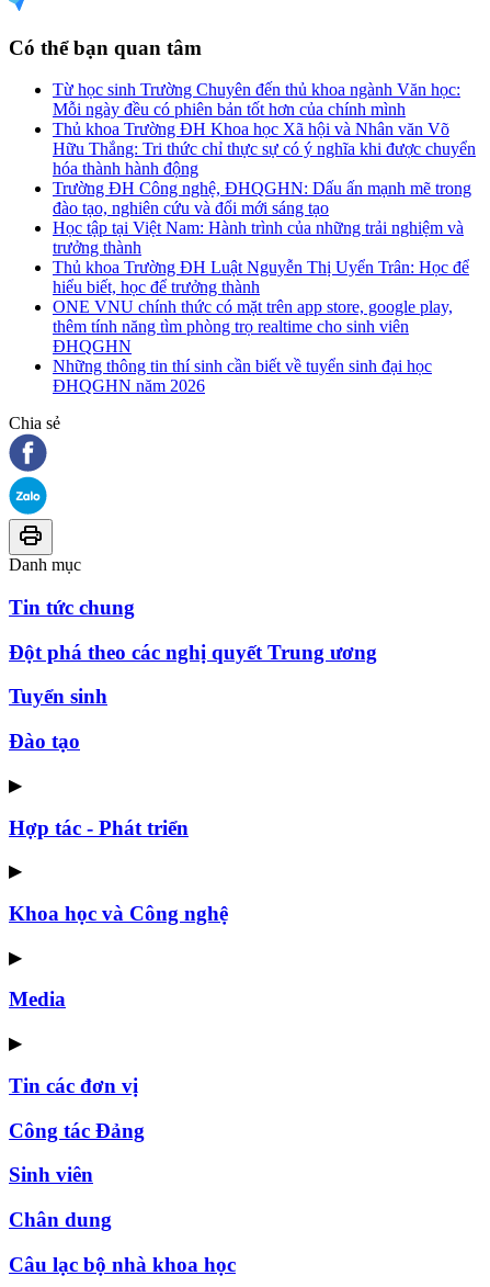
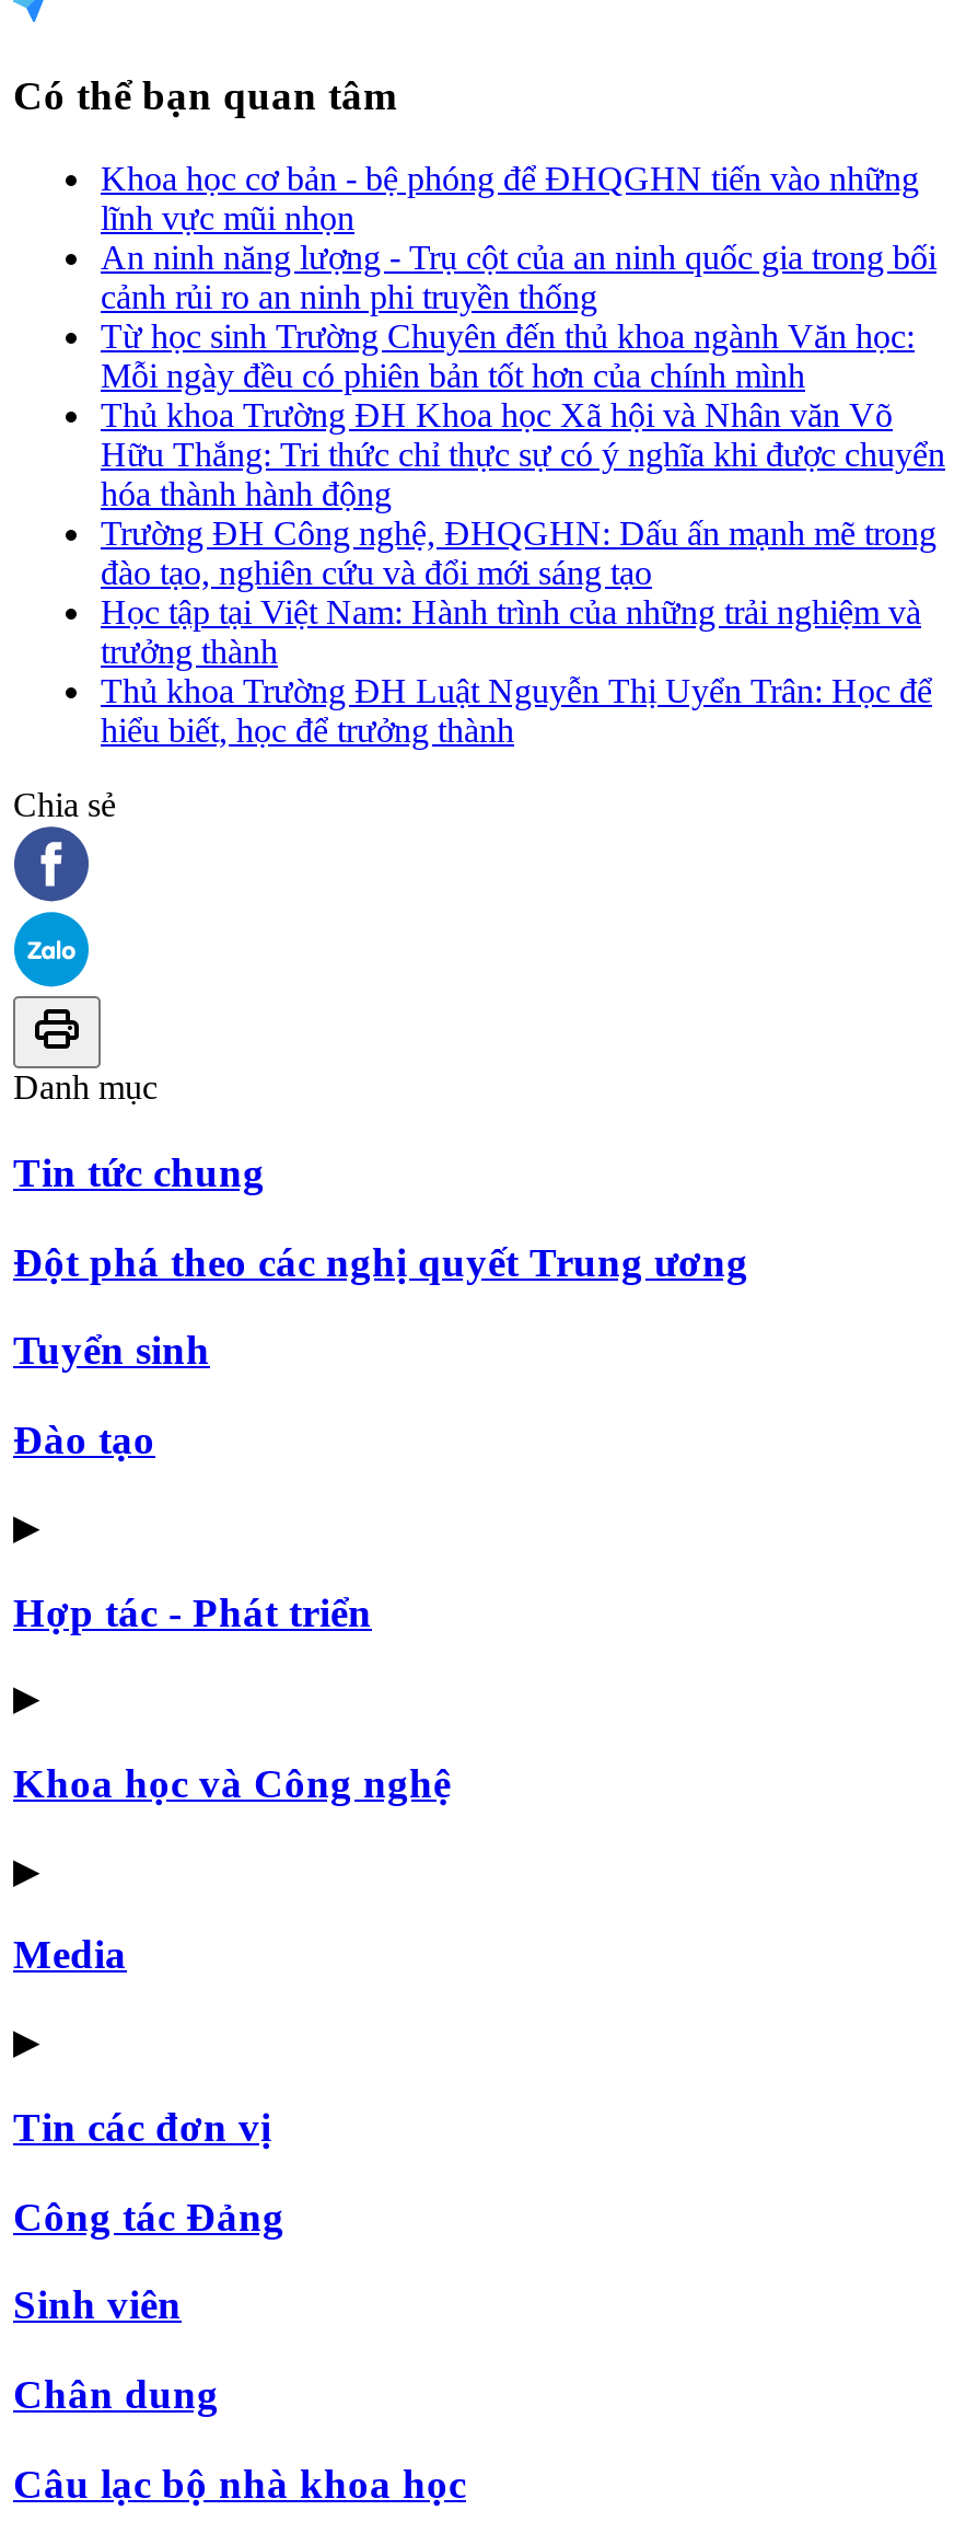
+ Khoa học cơ bản - bệ phóng để ĐHQGHN tiến vào những
+ lĩnh vực mũi nhọn
+ An ninh năng lượng - Trụ cột của an ninh quốc gia trong bối
+ cảnh rủi ro an ninh phi truyền thống

moved down: Từ học sinh Trường Chuyên đến thủ khoa ngành Văn học: | Mỗi ngày đều có phiên bản tốt hơn của chính mình | Thủ khoa Trường ĐH Khoa học Xã hội và Nhân văn Võ | ... | Thủ khoa Trường ĐH Luật Nguyễn Thị Uyển Trân: Học để | hiểu biết, học để trưởng thành

- ONE VNU chính thức có mặt trên app store, google play,
- thêm tính năng tìm phòng trọ realtime cho sinh viên
- ĐHQGHN
- Những thông tin thí sinh cần biết về tuyển sinh đại học
- ĐHQGHN năm 2026
